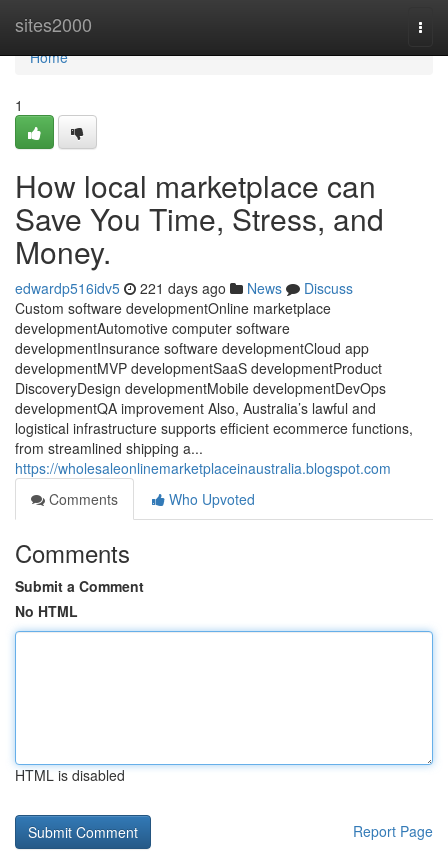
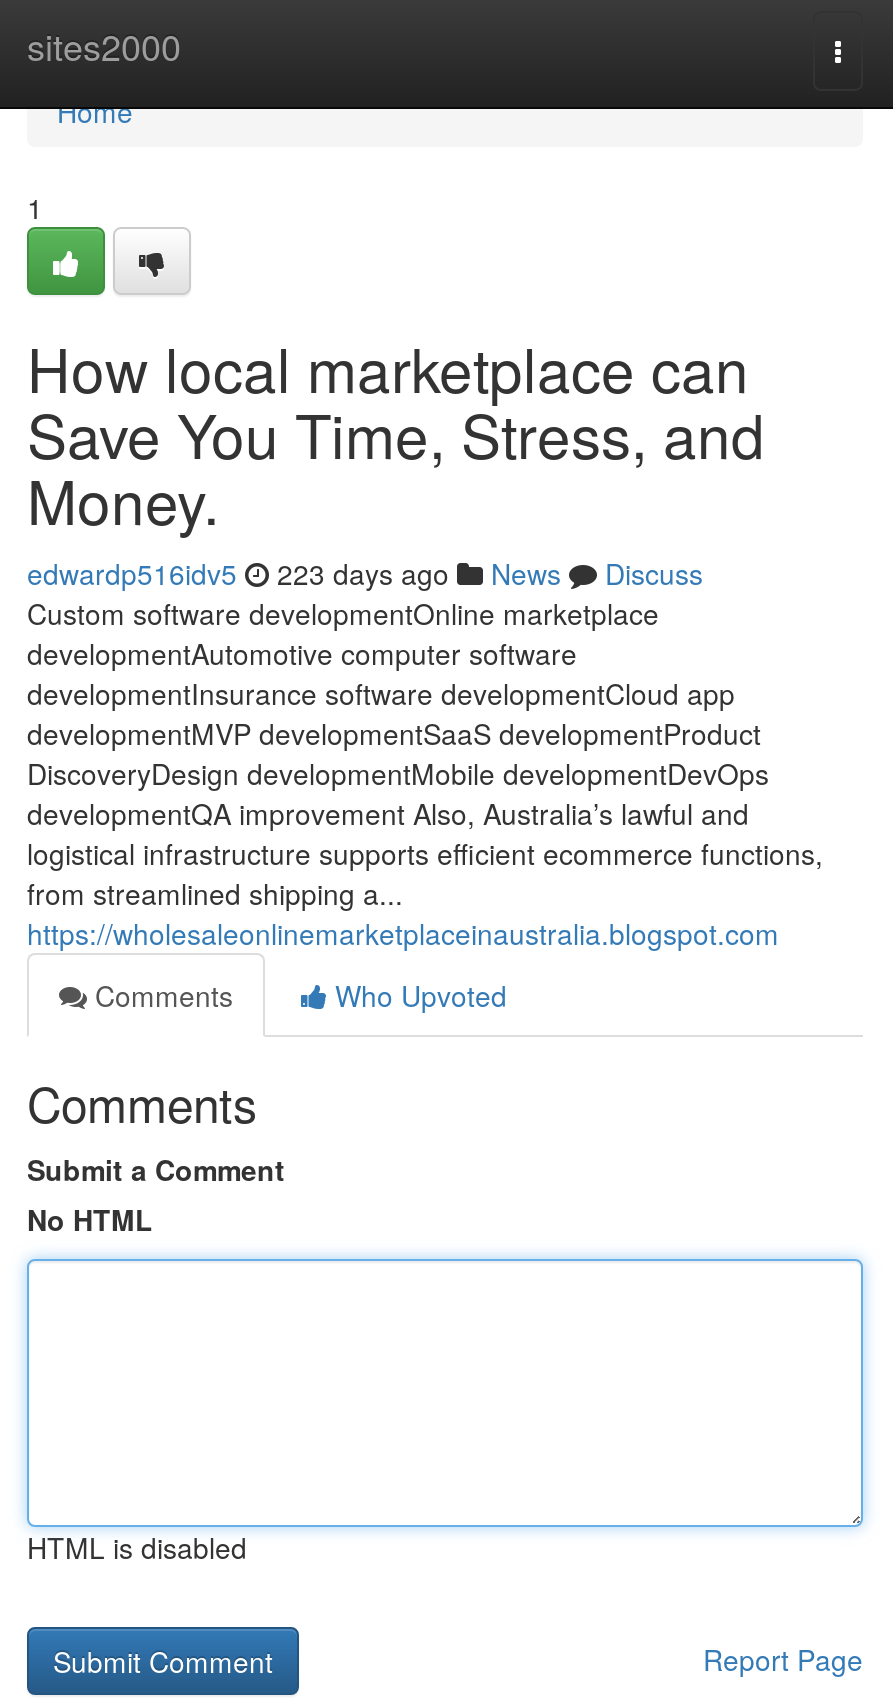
- edwardp516idv5 221 days ago News Discuss
+ edwardp516idv5 223 days ago News Discuss
